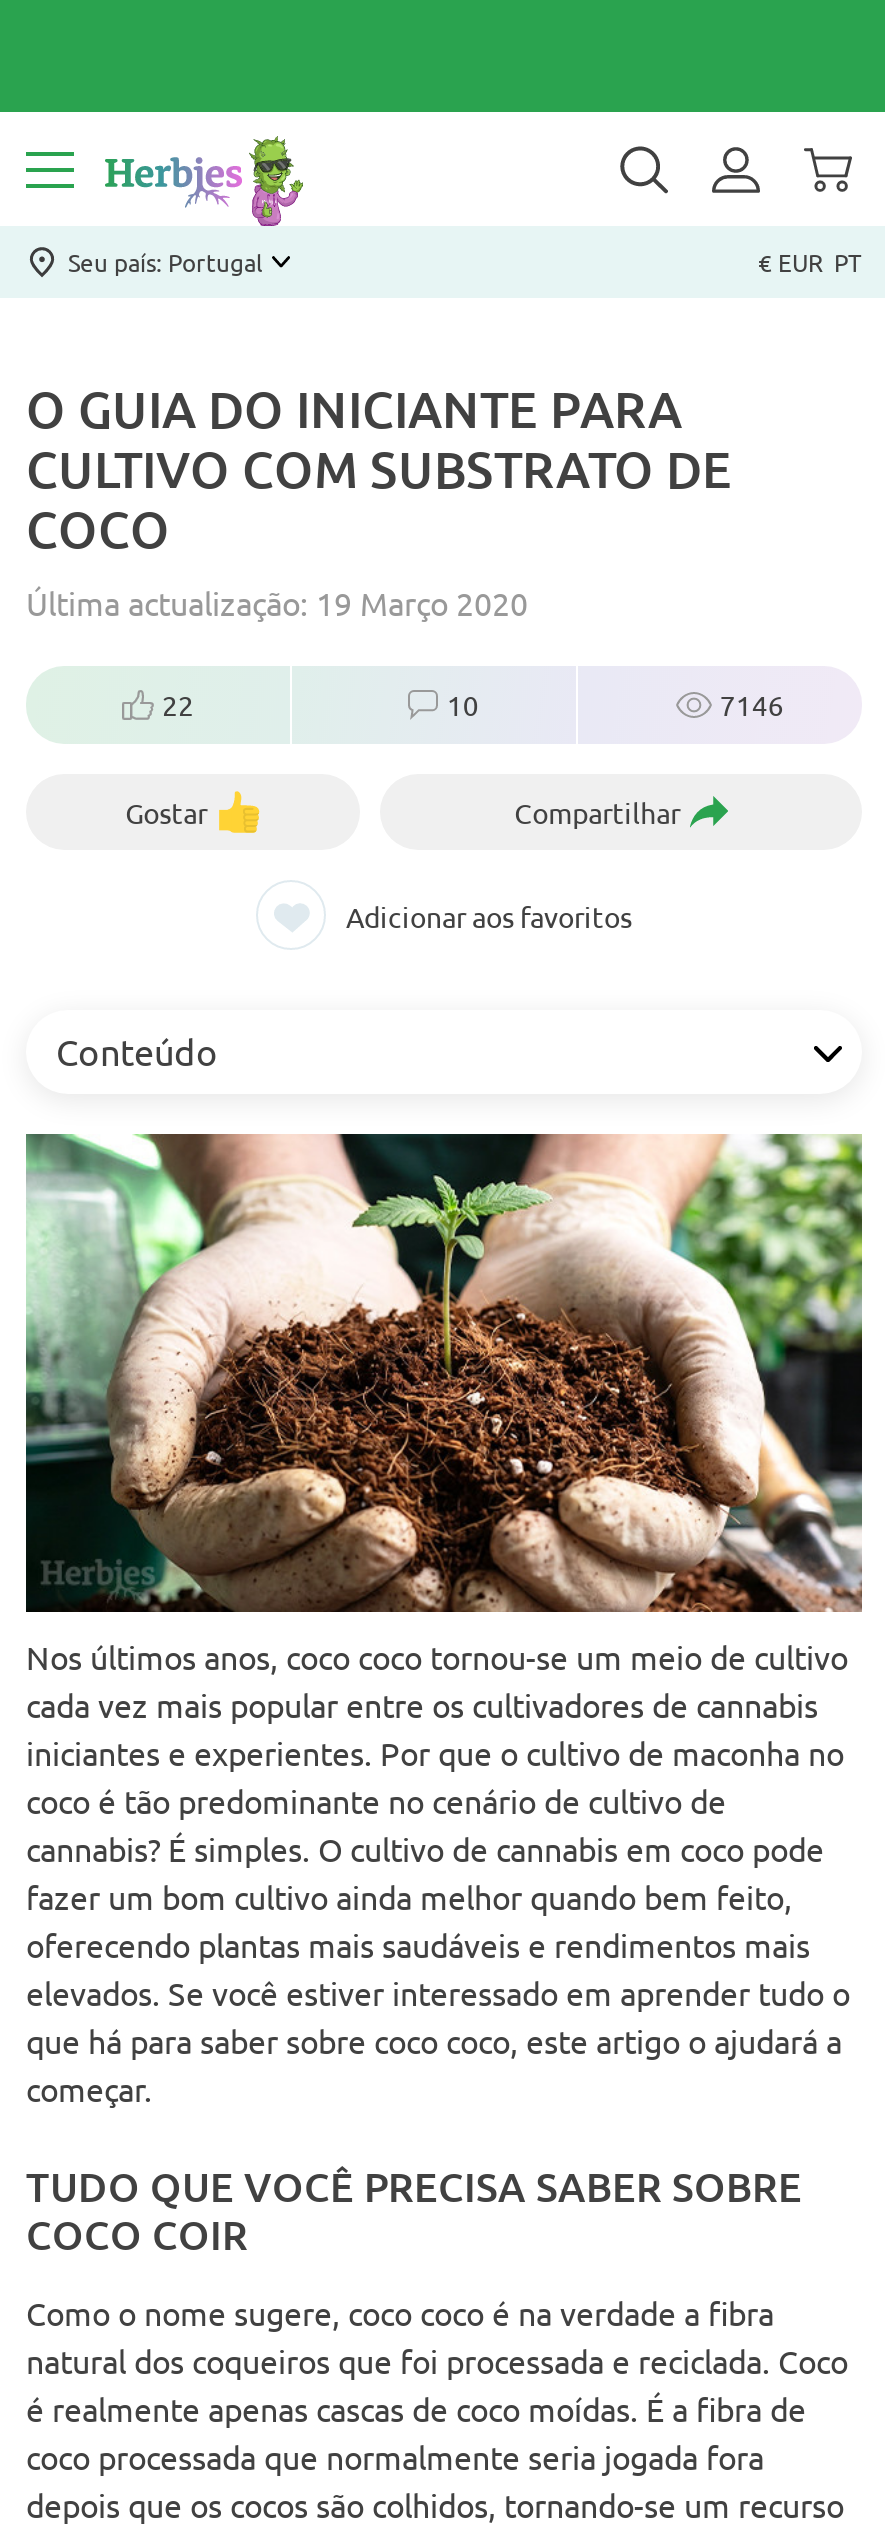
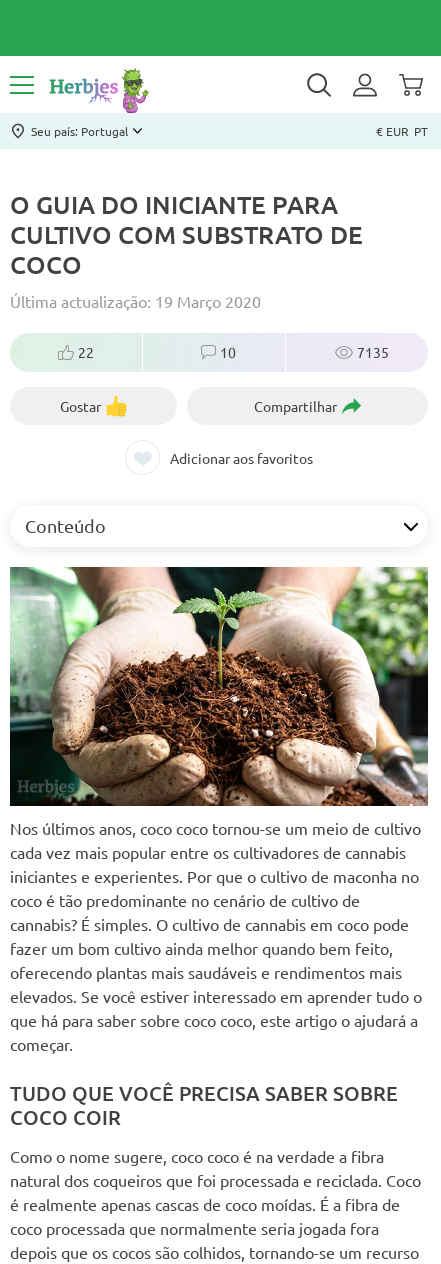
- 7146
+ 7135
